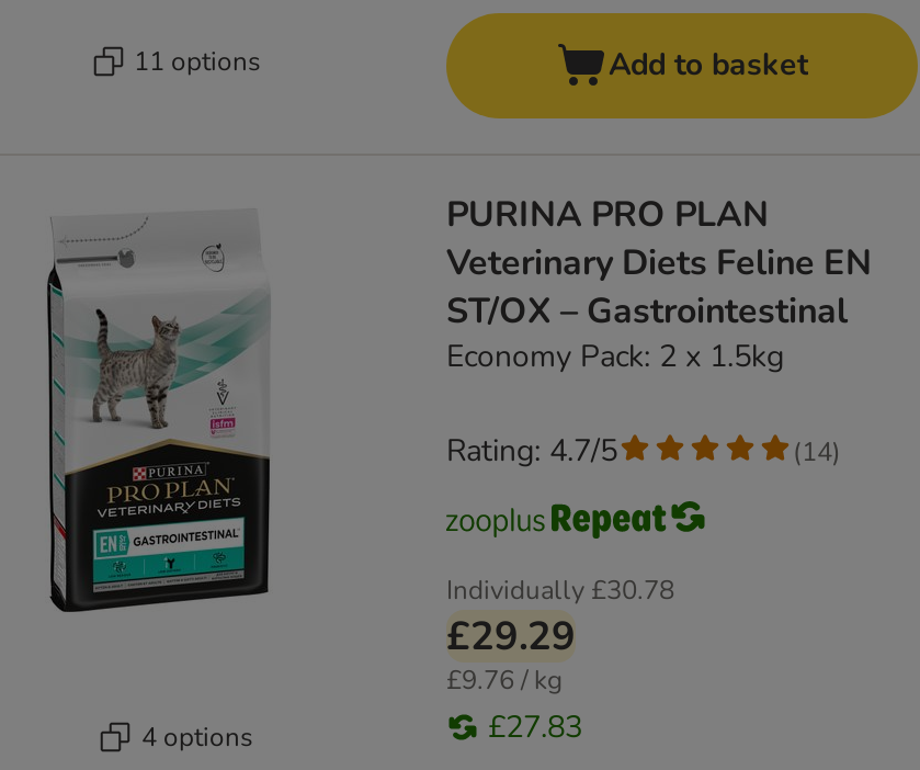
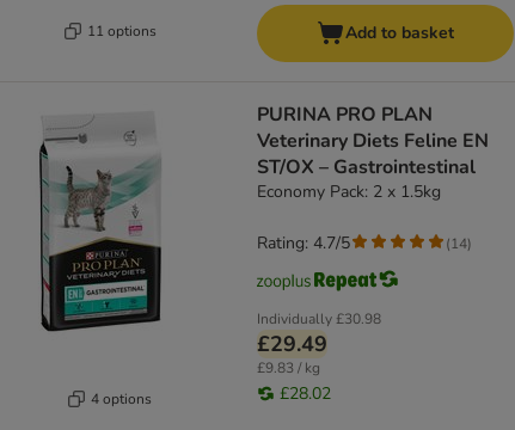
- Individually £30.78
+ Individually £30.98

- £29.29
+ £29.49

- £9.76 / kg
+ £9.83 / kg

- £27.83
+ £28.02
